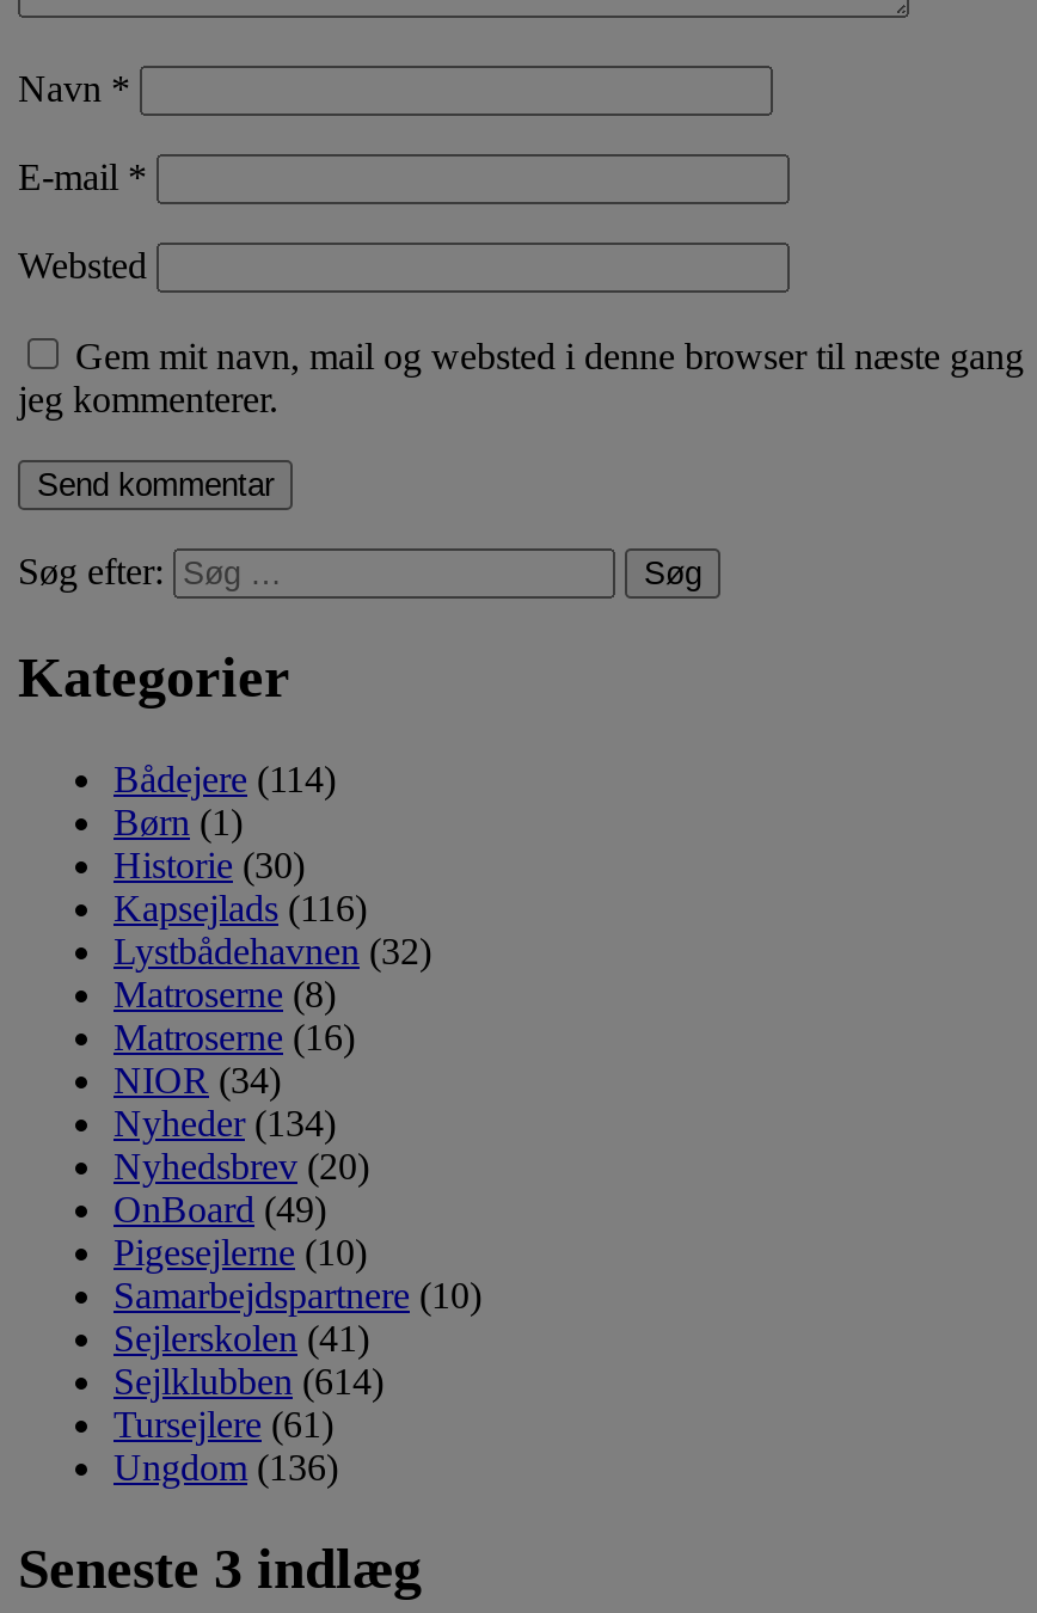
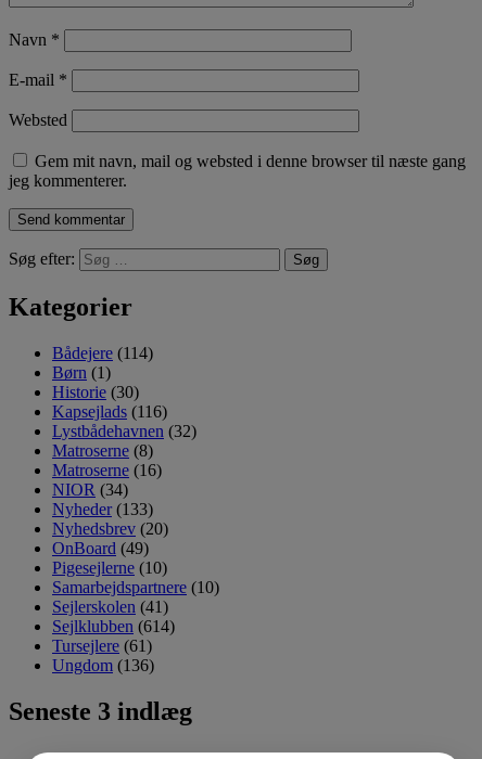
- Nyheder (134)
+ Nyheder (133)
